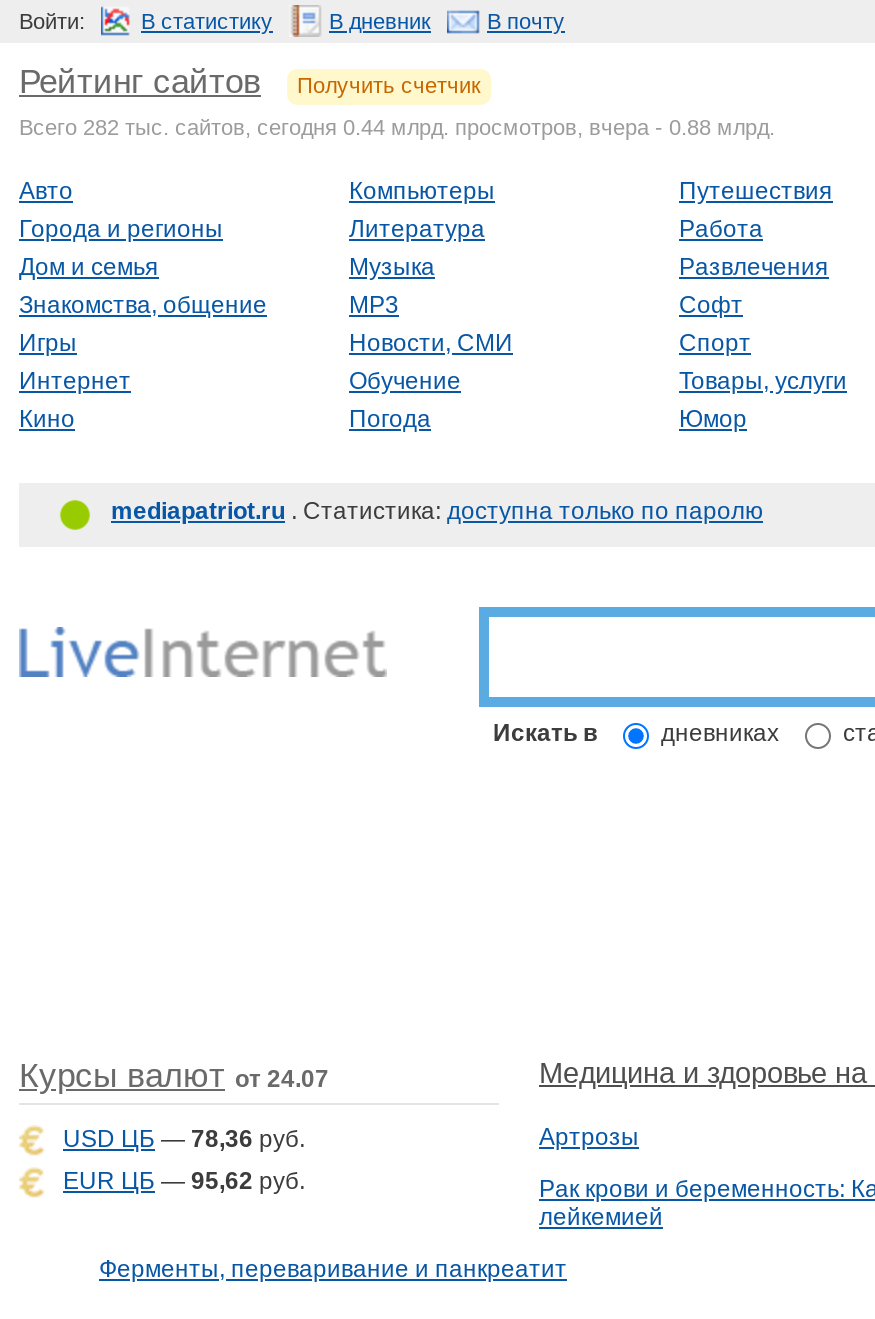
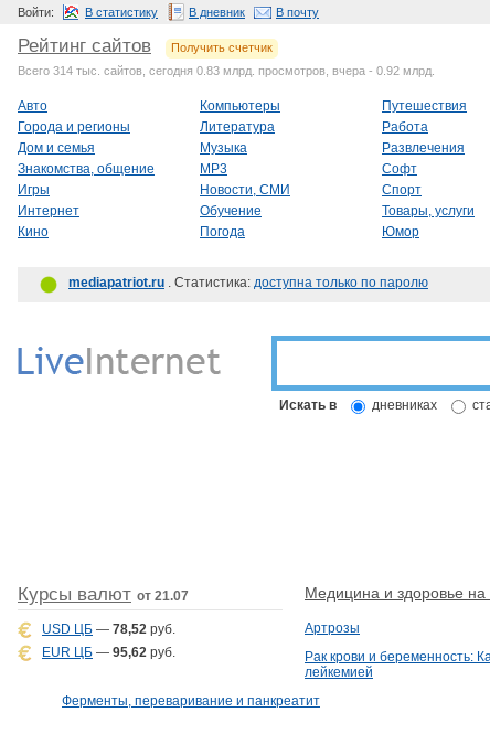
- Всего 282 тыс. сайтов, сегодня 0.44 млрд. просмотров, вчера - 0.88 млрд.
+ Всего 314 тыс. сайтов, сегодня 0.83 млрд. просмотров, вчера - 0.92 млрд.

- Курсы валют от 24.07
+ Курсы валют от 21.07

- USD ЦБ — 78,36 руб.
+ USD ЦБ — 78,52 руб.
